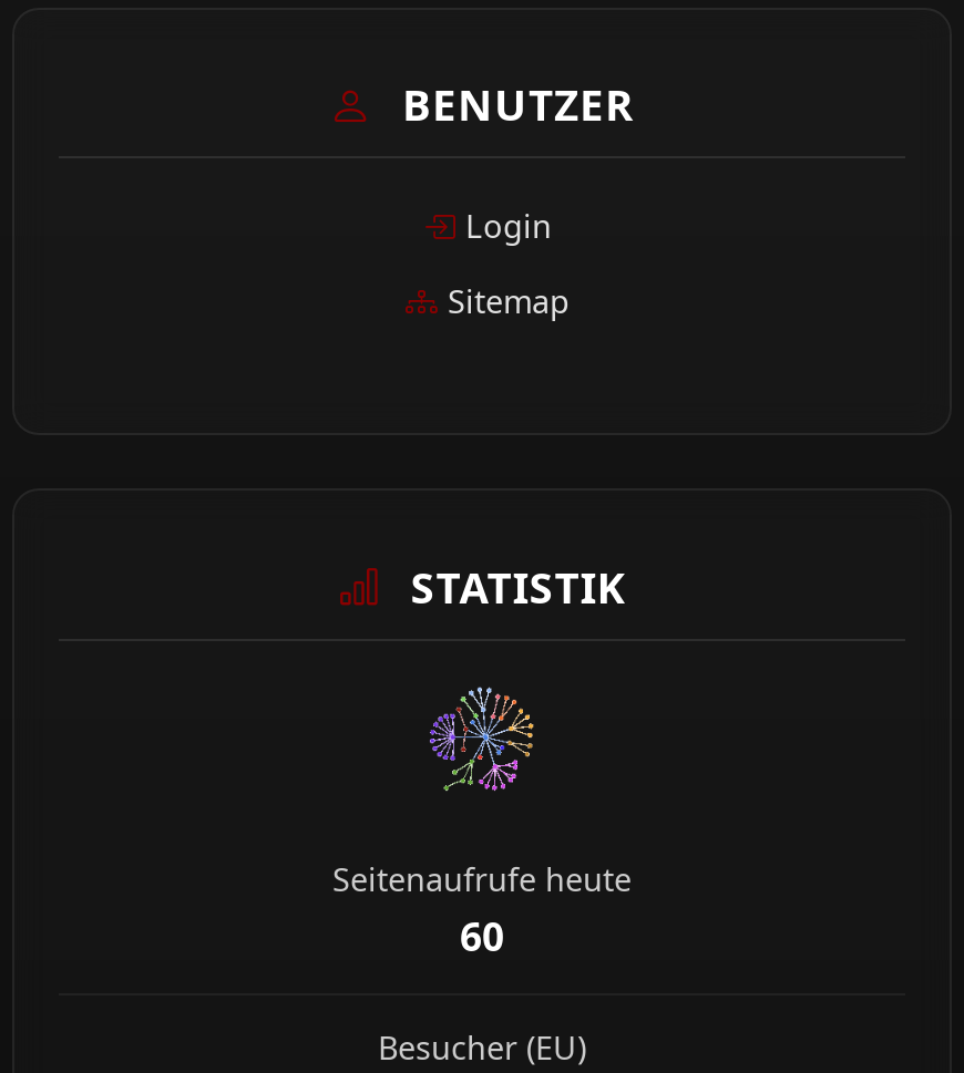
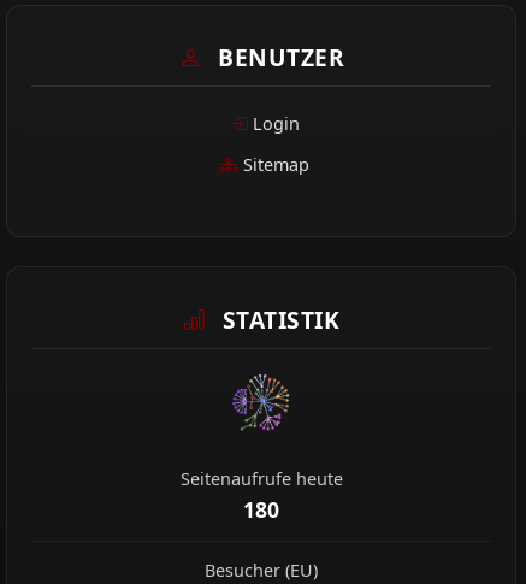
- 60
+ 180
